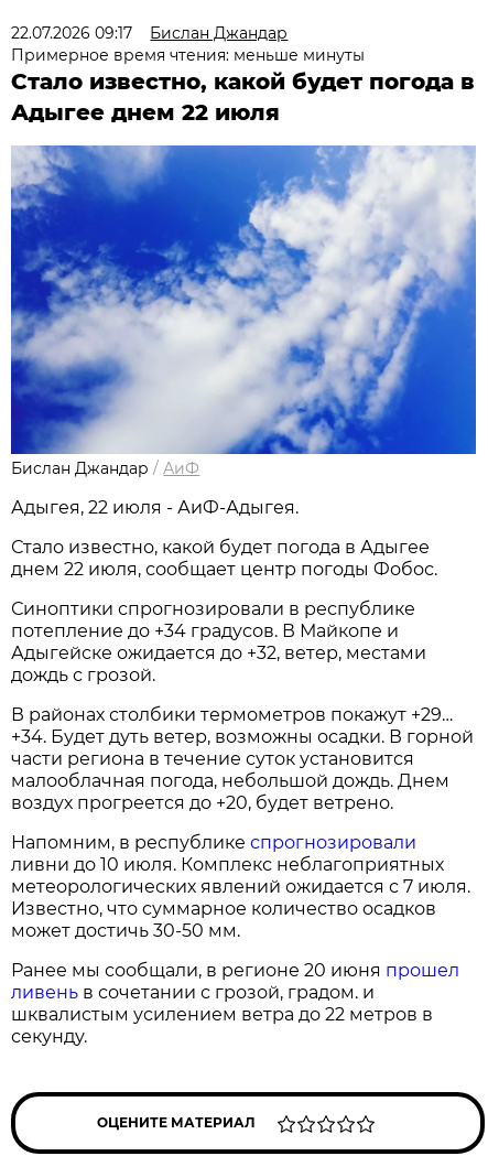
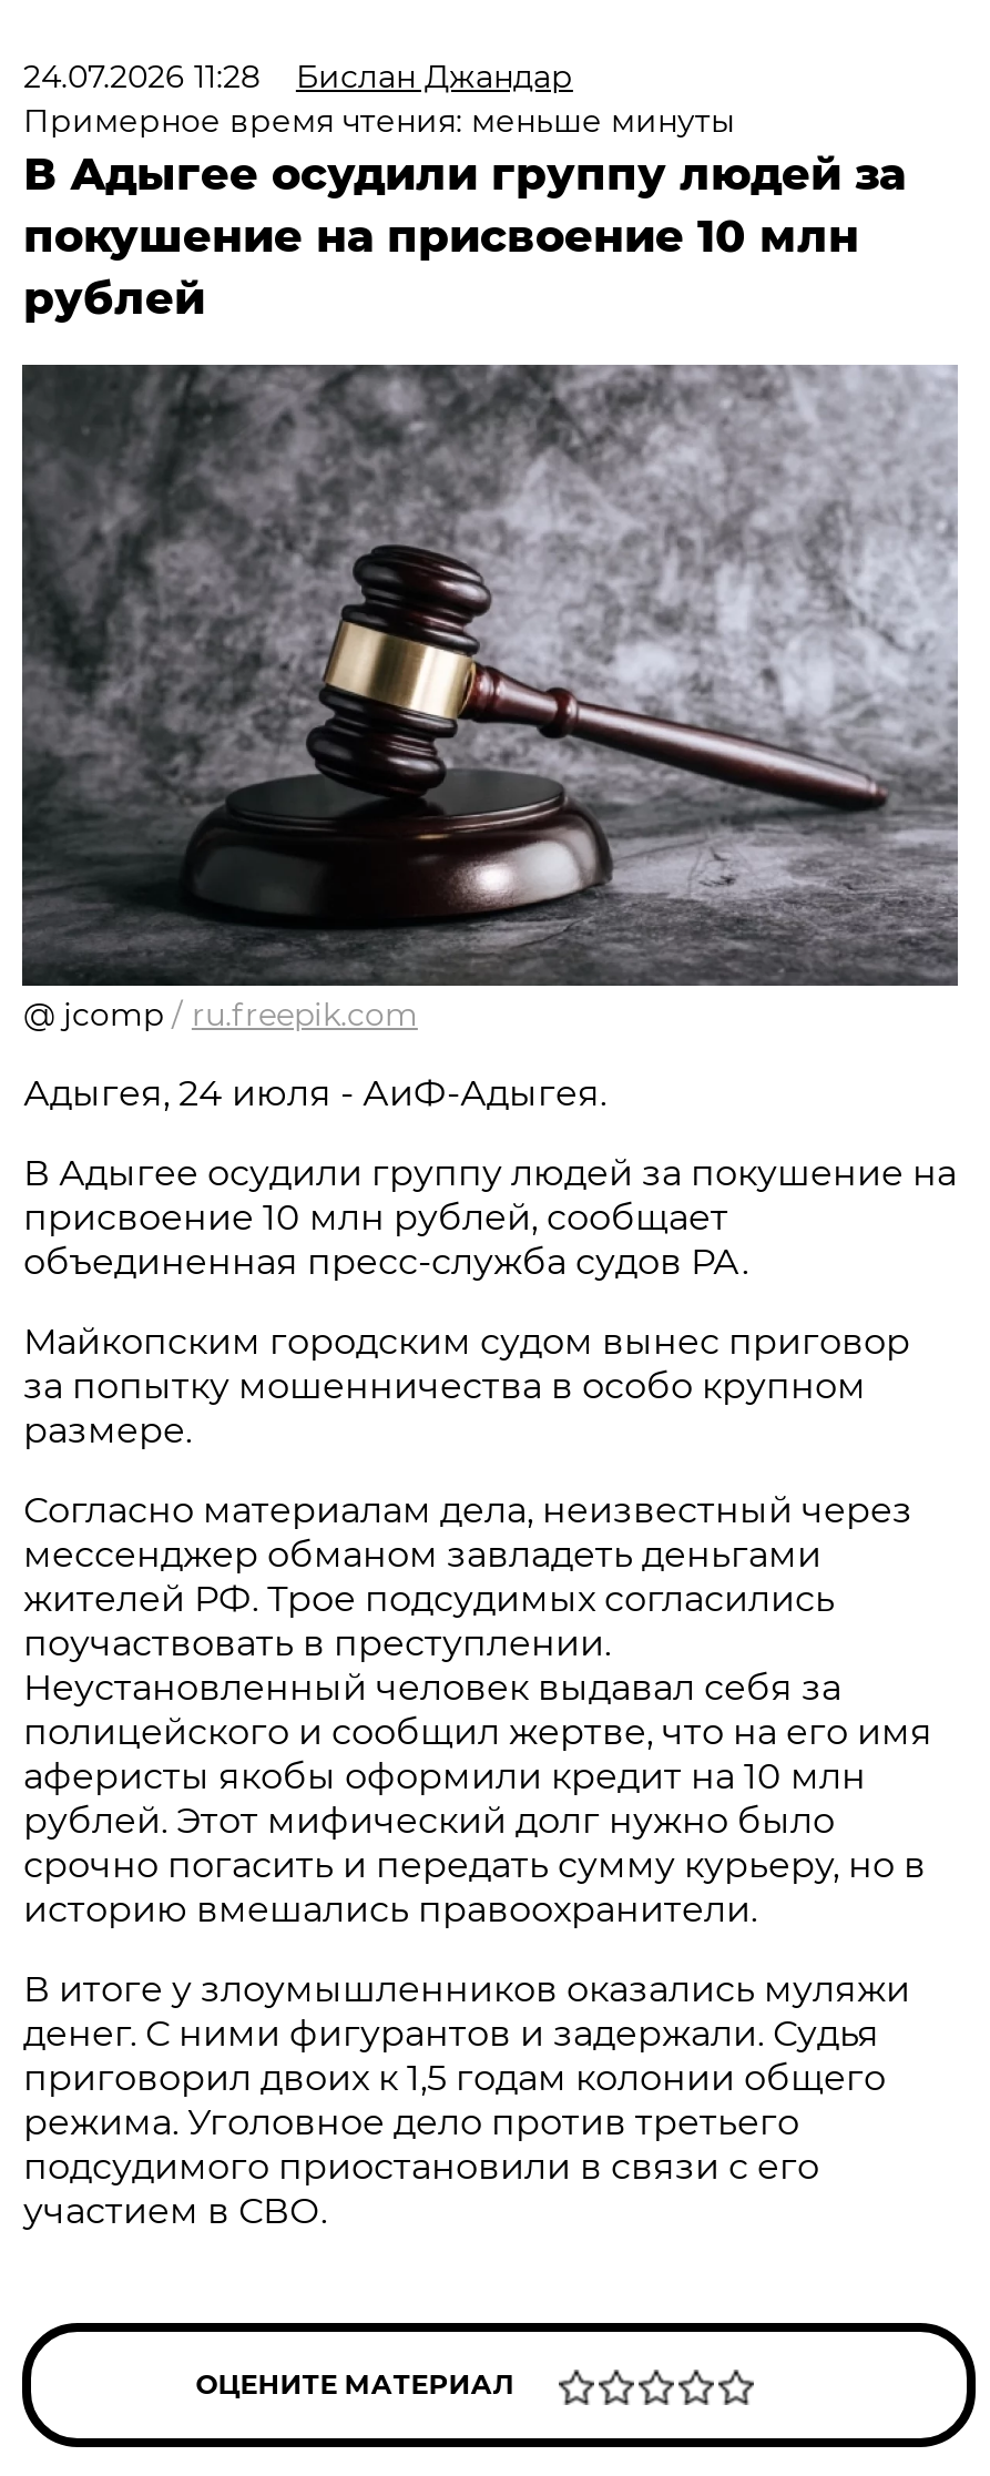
- 22.07.2026 09:17 Бислан Джандар
+ 24.07.2026 11:28 Бислан Джандар

- Стало известно, какой будет погода в
- Адыгее днем 22 июля
+ В Адыгее осудили группу людей за
+ покушение на присвоение 10 млн
+ рублей

- [image]
- Бислан Джандар / АиФ
- Адыгея, 22 июля - АиФ-Адыгея.
- Стало известно, какой будет погода в Адыгее
- днем 22 июля, сообщает центр погоды Фобос.
- Синоптики спрогнозировали в республике
- потепление до +34 градусов. В Майкопе и
- Адыгейске ожидается до +32, ветер, местами
- дождь с грозой.
- В районах столбики термометров покажут +29…
- +34. Будет дуть ветер, возможны осадки. В горной
- части региона в течение суток установится
- малооблачная погода, небольшой дождь. Днем
- воздух прогреется до +20, будет ветрено.
- Напомним, в республике спрогнозировали
- ливни до 10 июля. Комплекс неблагоприятных
- метеорологических явлений ожидается с 7 июля.
- Известно, что суммарное количество осадков
- может достичь 30-50 мм.
- Ранее мы сообщали, в регионе 20 июня прошел
- ливень в сочетании с грозой, градом. и
- шквалистым усилением ветра до 22 метров в
- секунду.
+ [image]
+ @ jcomp / ru.freepik.com
+ Адыгея, 24 июля - АиФ-Адыгея.
+ В Адыгее осудили группу людей за покушение на
+ присвоение 10 млн рублей, сообщает
+ объединенная пресс-служба судов РА.
+ Майкопским городским судом вынес приговор
+ за попытку мошенничества в особо крупном
+ размере.
+ Согласно материалам дела, неизвестный через
+ мессенджер обманом завладеть деньгами
+ жителей РФ. Трое подсудимых согласились
+ поучаствовать в преступлении.
+ Неустановленный человек выдавал себя за
+ полицейского и сообщил жертве, что на его имя
+ аферисты якобы оформили кредит на 10 млн
+ рублей. Этот мифический долг нужно было
+ срочно погасить и передать сумму курьеру, но в
+ историю вмешались правоохранители.
+ В итоге у злоумышленников оказались муляжи
+ денег. С ними фигурантов и задержали. Судья
+ приговорил двоих к 1,5 годам колонии общего
+ режима. Уголовное дело против третьего
+ подсудимого приостановили в связи с его
+ участием в СВО.
